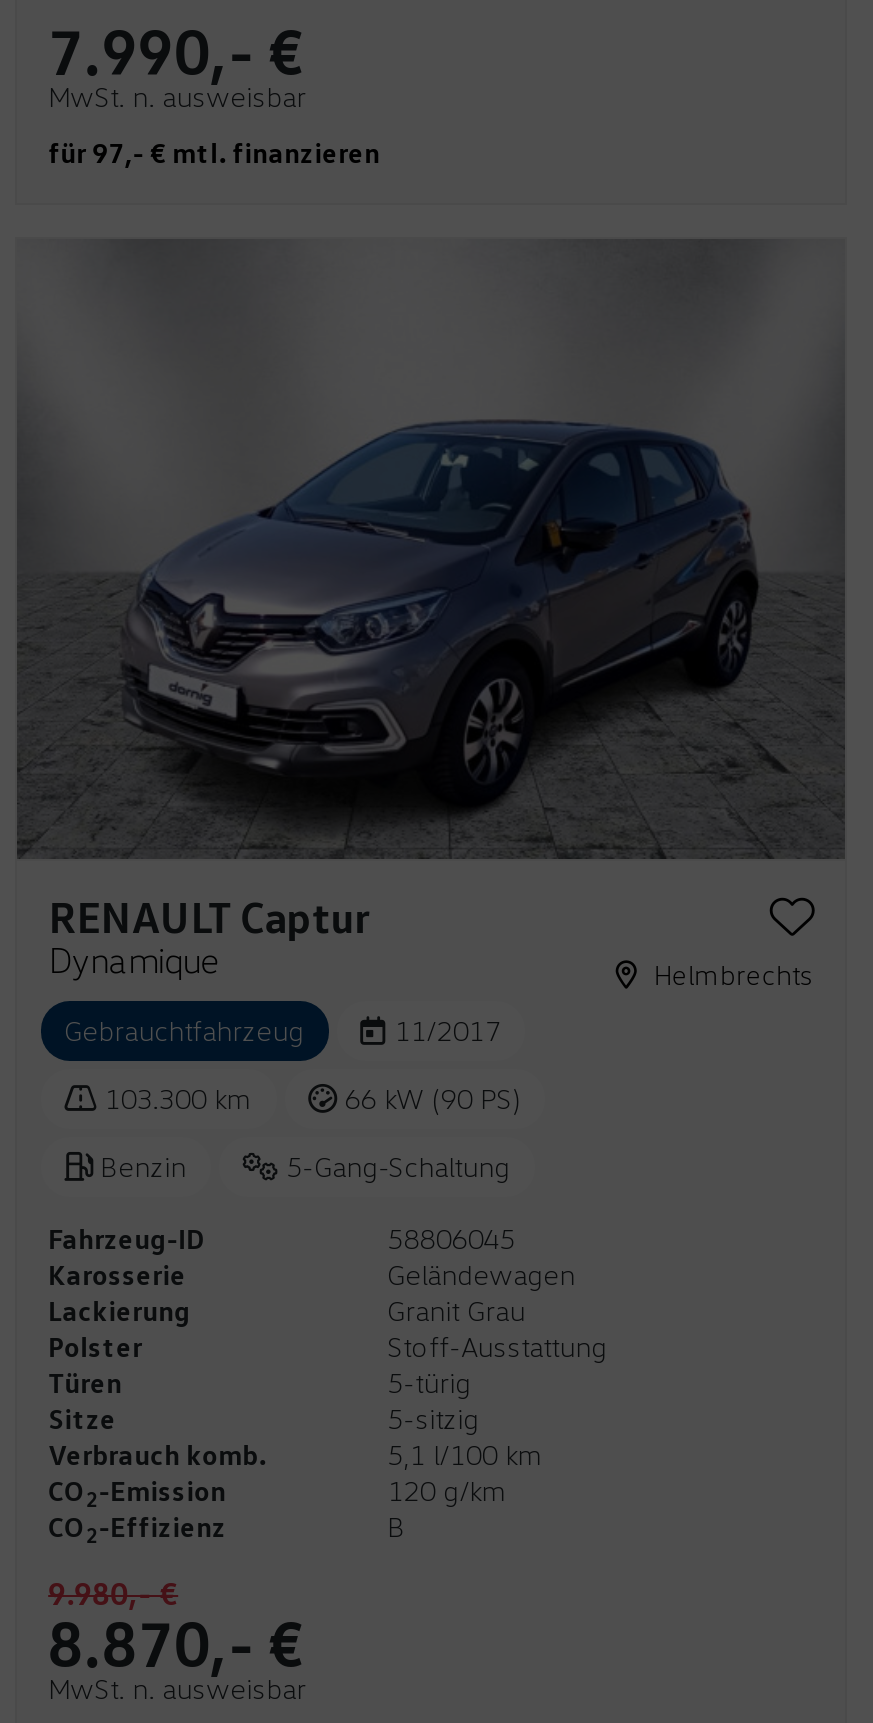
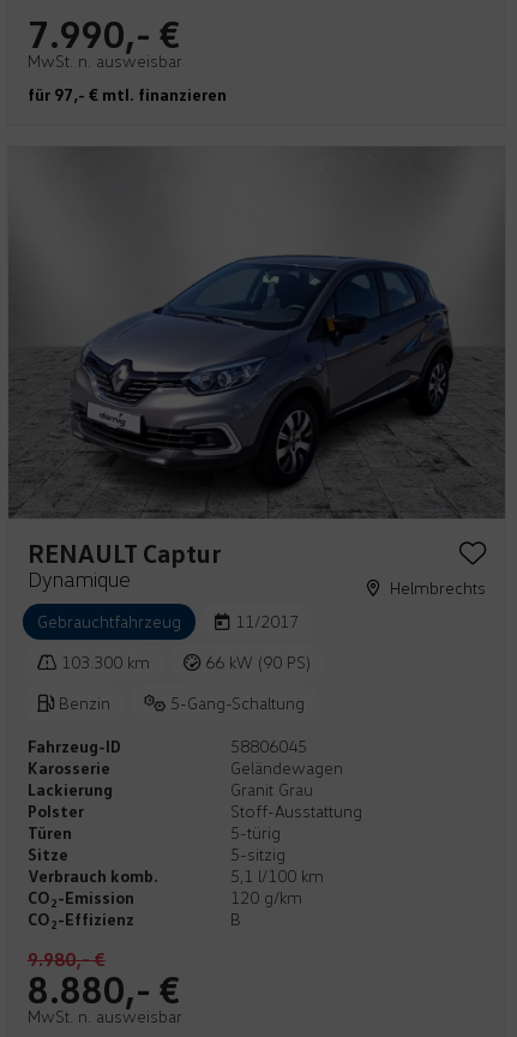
- 8.870,- €
+ 8.880,- €
